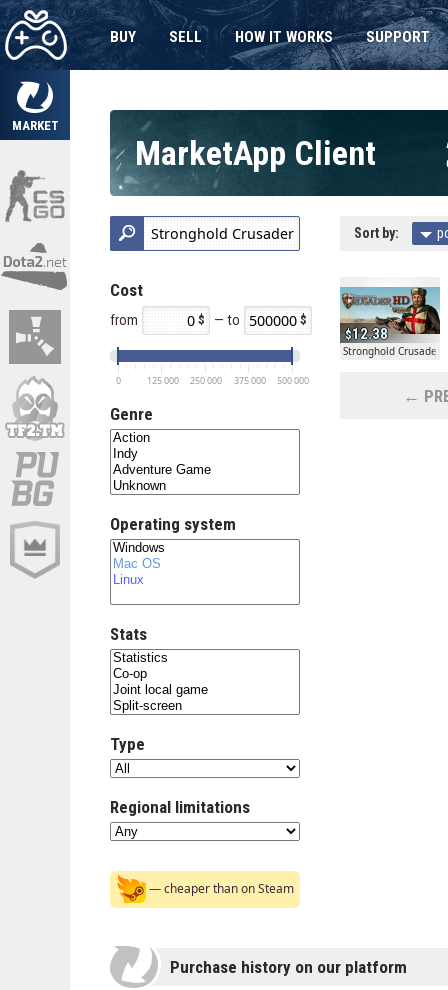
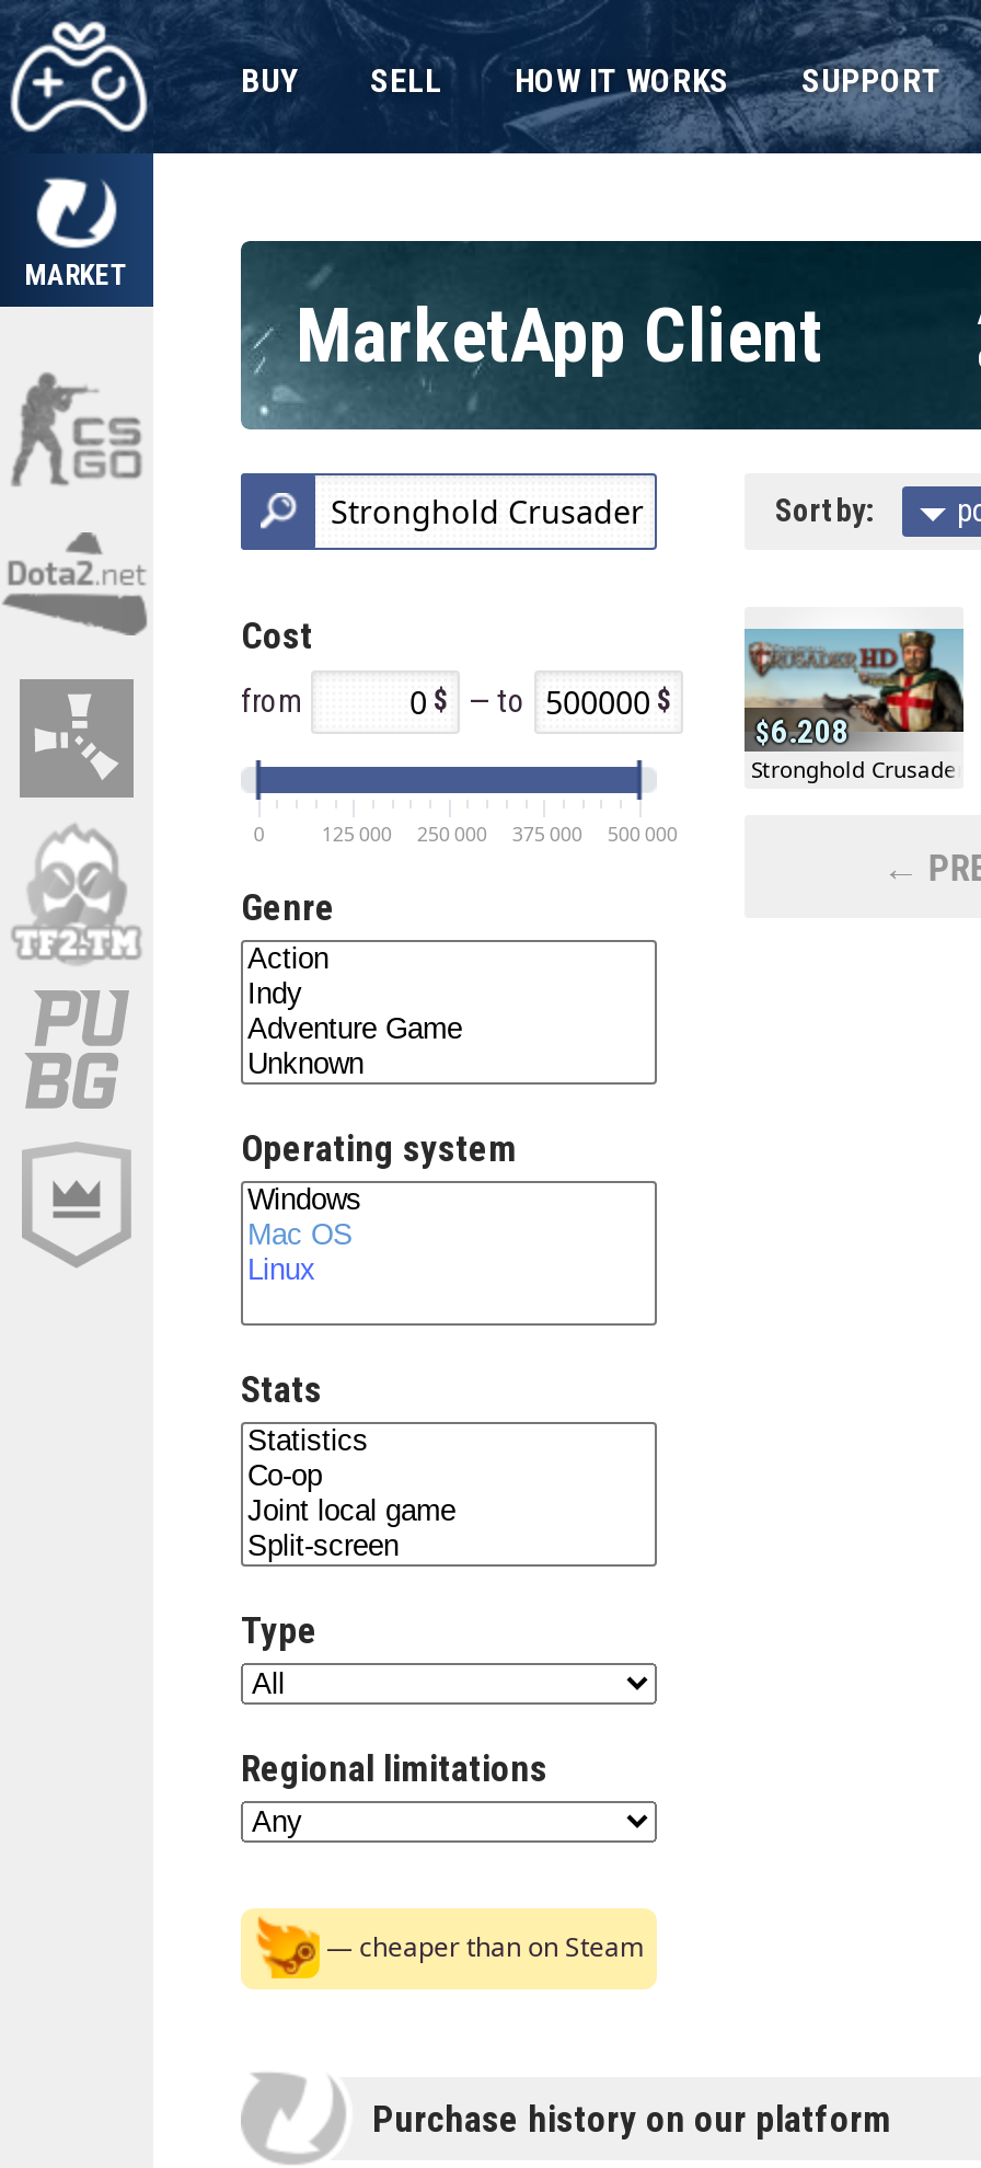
- 12.38
+ 6.208
